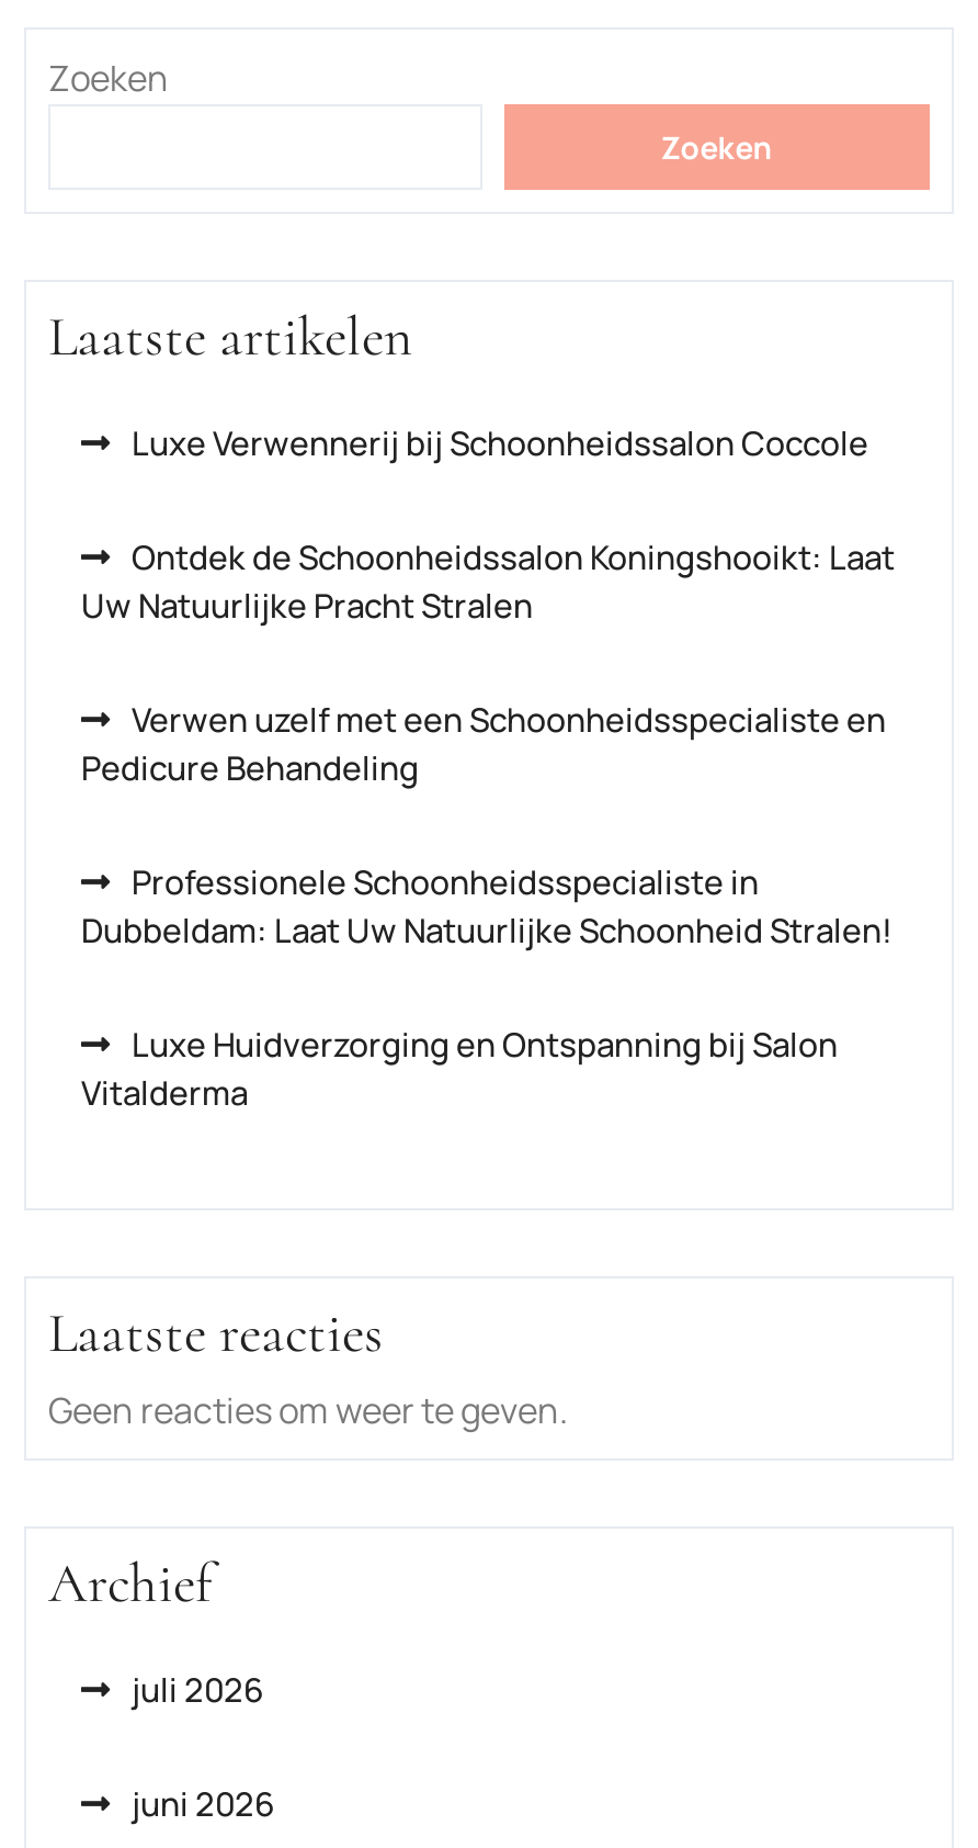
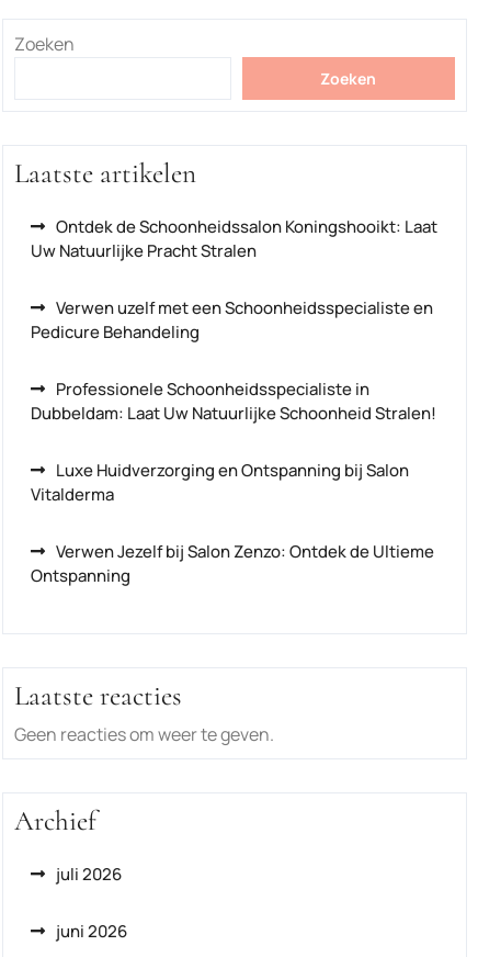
- Luxe Verwennerij bij Schoonheidssalon Coccole

moved up: Ontdek de Schoonheidssalon Koningshooikt: Laat | Uw Natuurlijke Pracht Stralen | Verwen uzelf met een Schoonheidsspecialiste en | Pedicure Behandeling | Professionele Schoonheidsspecialiste in | Dubbeldam: Laat Uw Natuurlijke Schoonheid Stralen! | Luxe Huidverzorging en Ontspanning bij Salon | Vitalderma

+ Verwen Jezelf bij Salon Zenzo: Ontdek de Ultieme
+ Ontspanning
